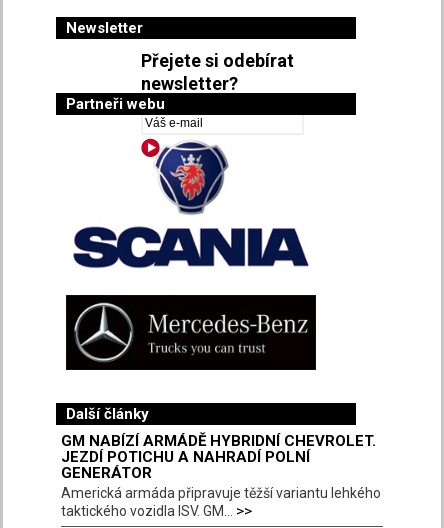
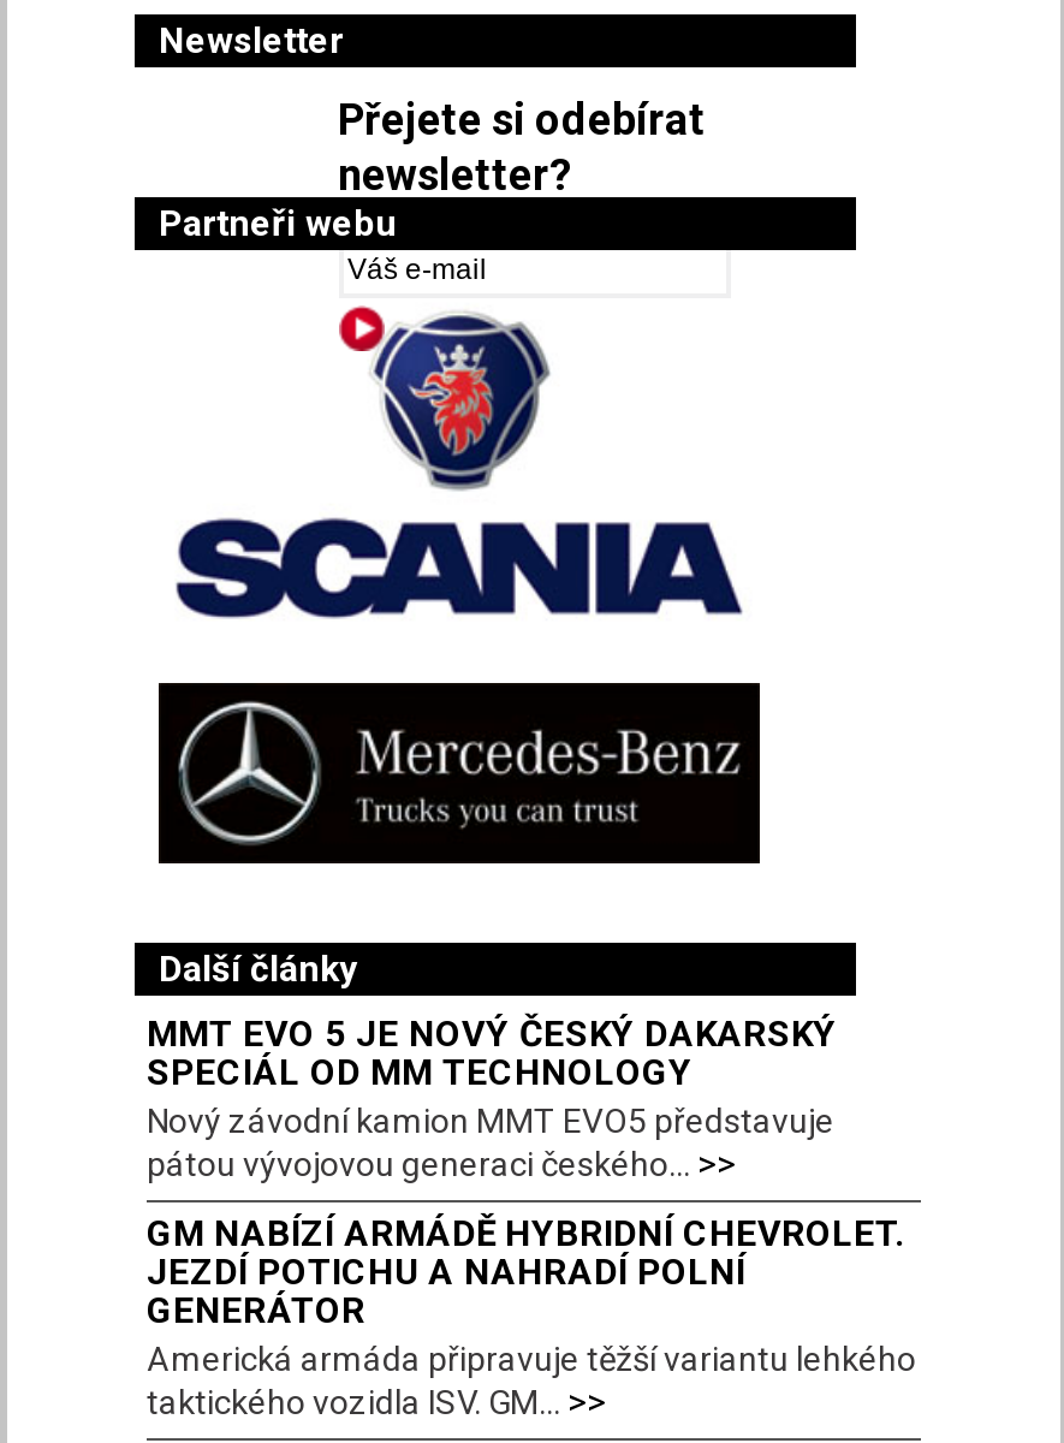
+ MMT EVO 5 JE NOVÝ ČESKÝ DAKARSKÝ
+ SPECIÁL OD MM TECHNOLOGY
+ Nový závodní kamion MMT EVO5 představuje
+ pátou vývojovou generaci českého... >>
